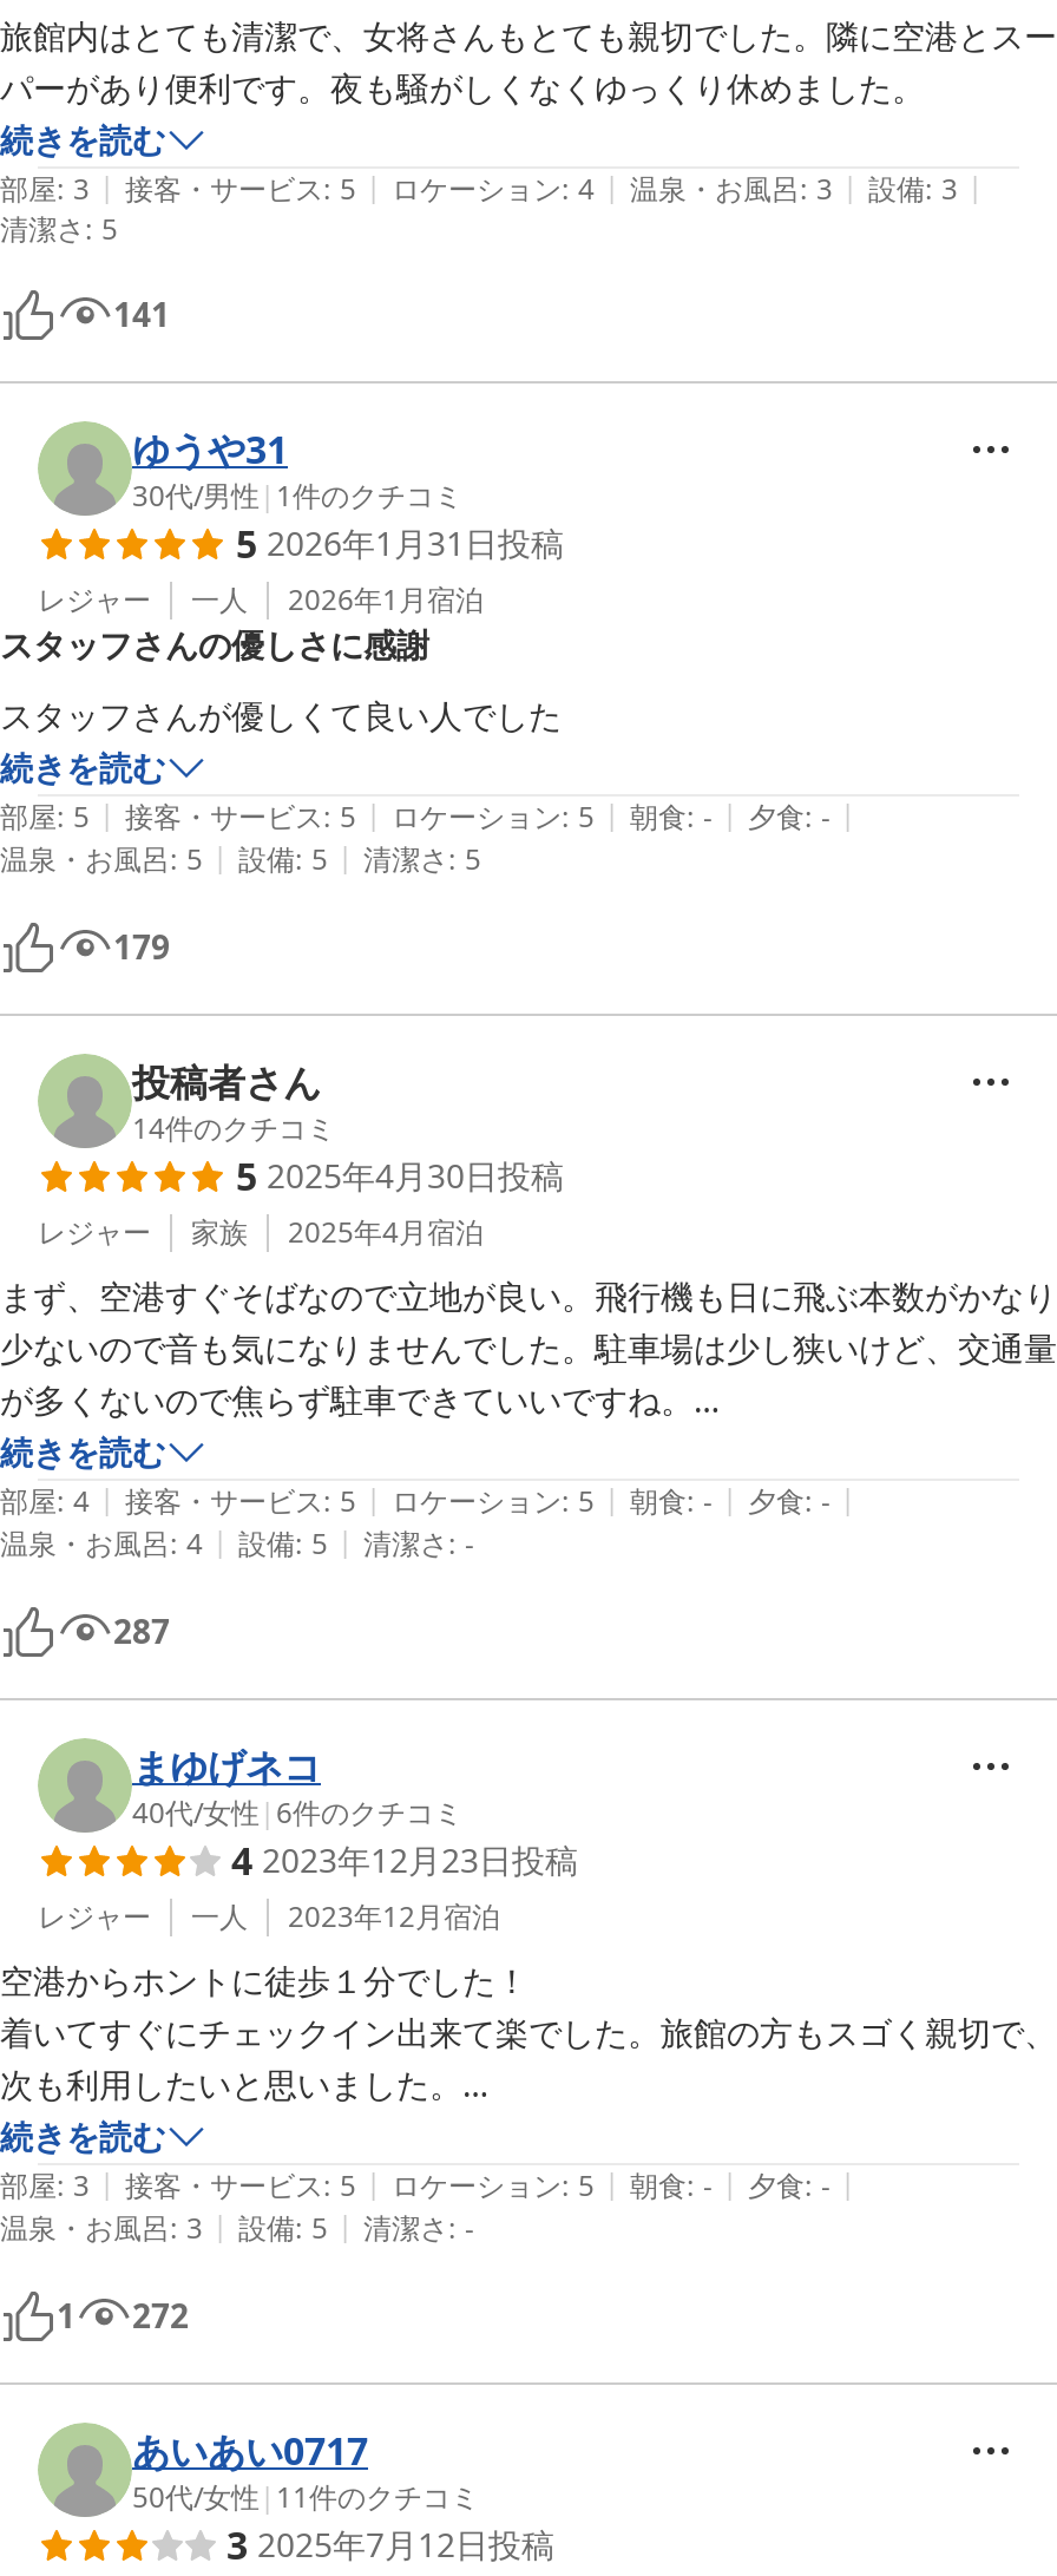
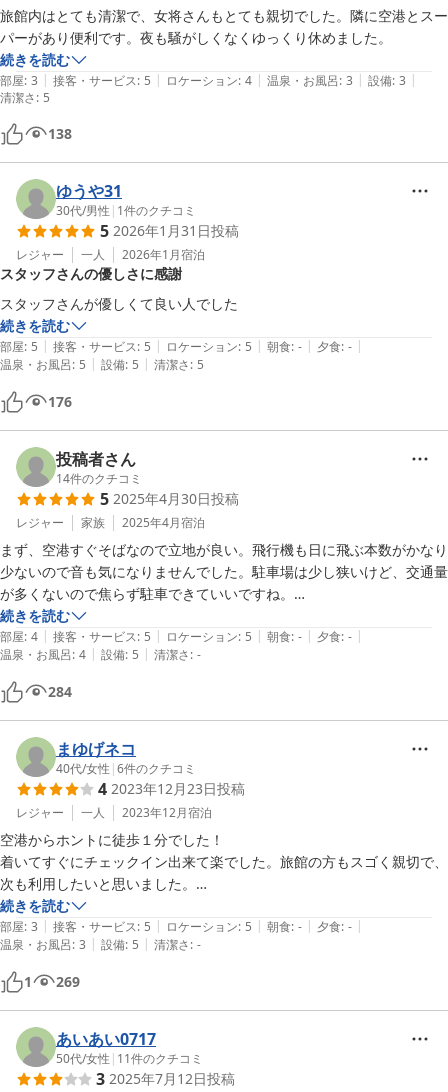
- 141
+ 138

- 179
+ 176

- 287
+ 284

- 1 272
+ 1 269
